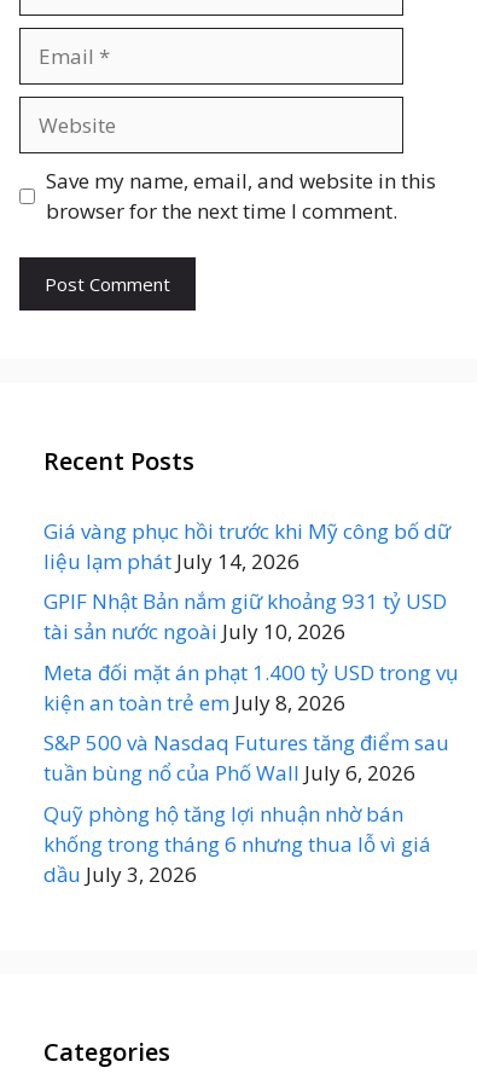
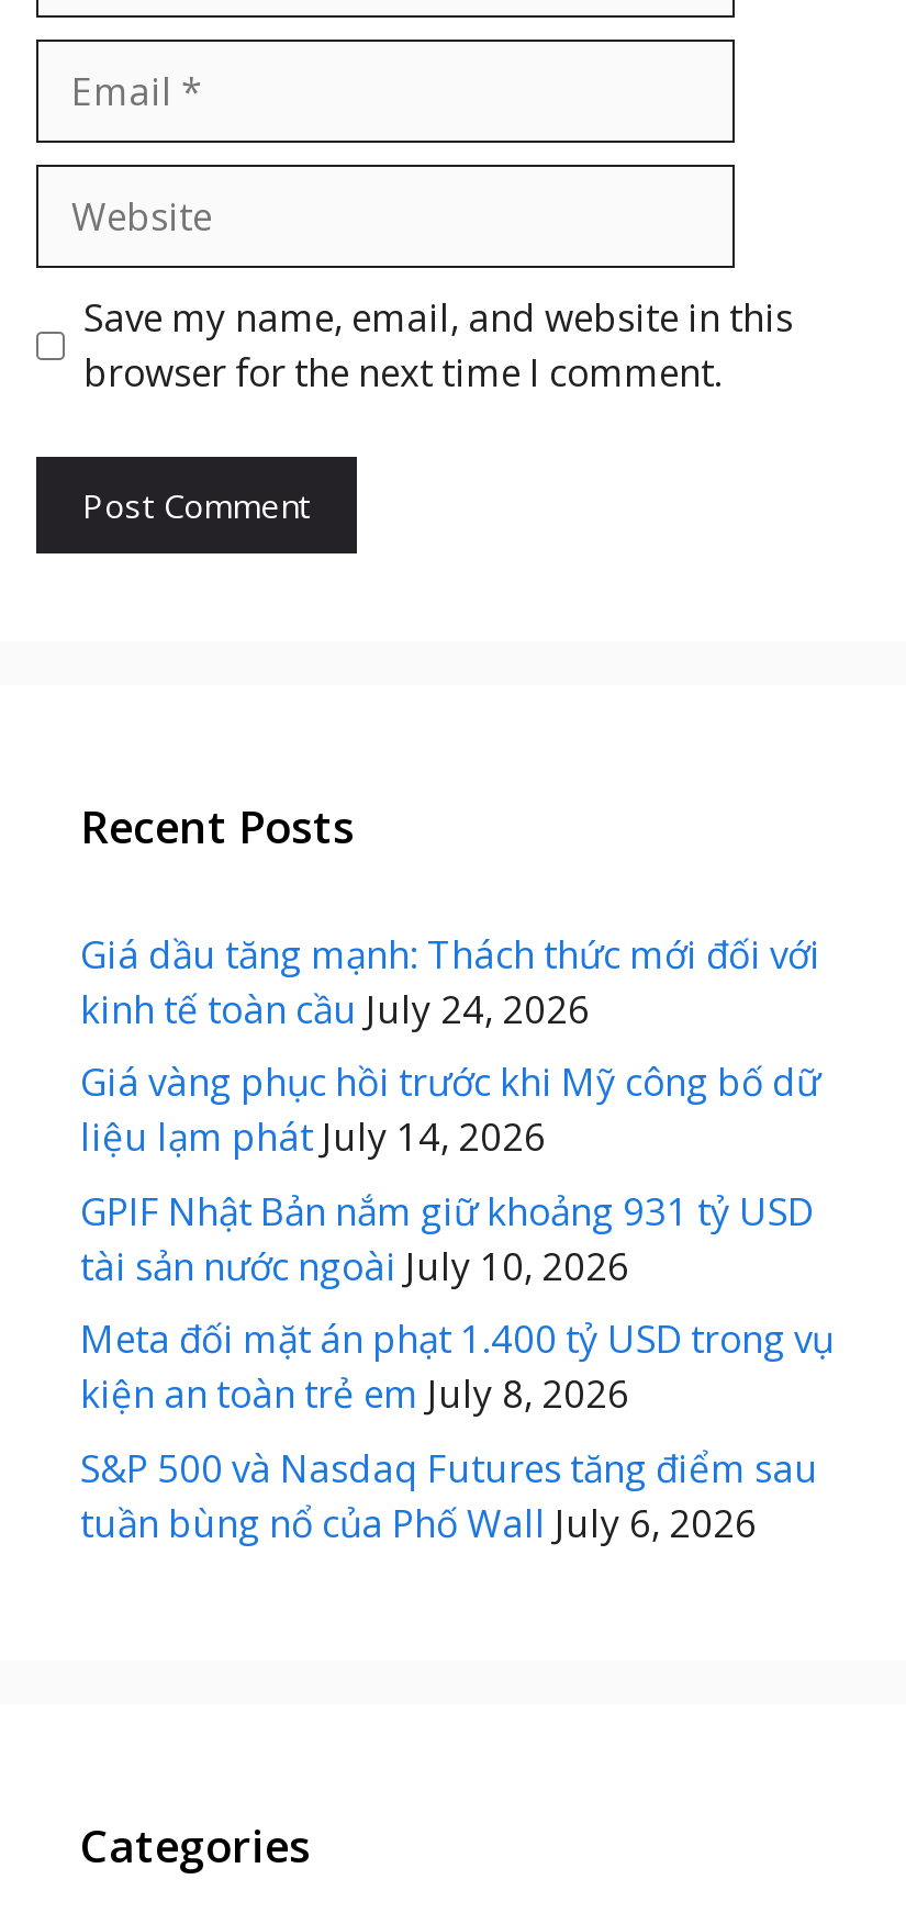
+ Giá dầu tăng mạnh: Thách thức mới đối với
+ kinh tế toàn cầu July 24, 2026

moved down: Giá vàng phục hồi trước khi Mỹ công bố dữ | liệu lạm phát July 14, 2026 | GPIF Nhật Bản nắm giữ khoảng 931 tỷ USD | tài sản nước ngoài July 10, 2026 | Meta đối mặt án phạt 1.400 tỷ USD trong vụ | kiện an toàn trẻ em July 8, 2026 | S&P 500 và Nasdaq Futures tăng điểm sau | tuần bùng nổ của Phố Wall July 6, 2026

- Quỹ phòng hộ tăng lợi nhuận nhờ bán
- khống trong tháng 6 nhưng thua lỗ vì giá
- dầu July 3, 2026
